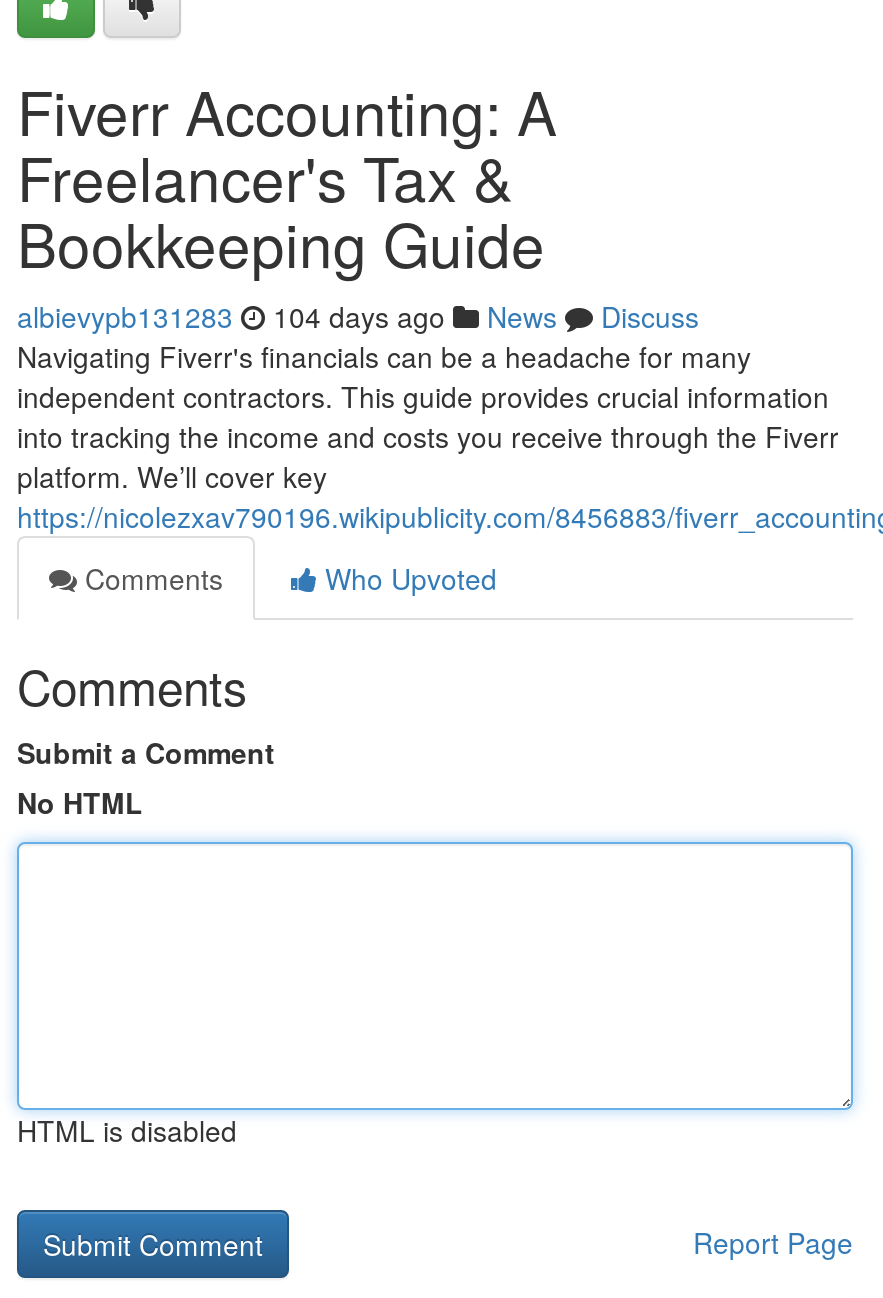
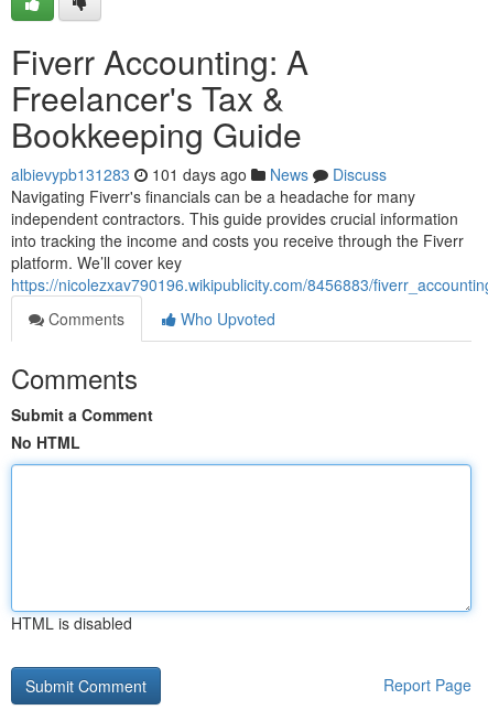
- albievypb131283 104 days ago News Discuss
+ albievypb131283 101 days ago News Discuss
